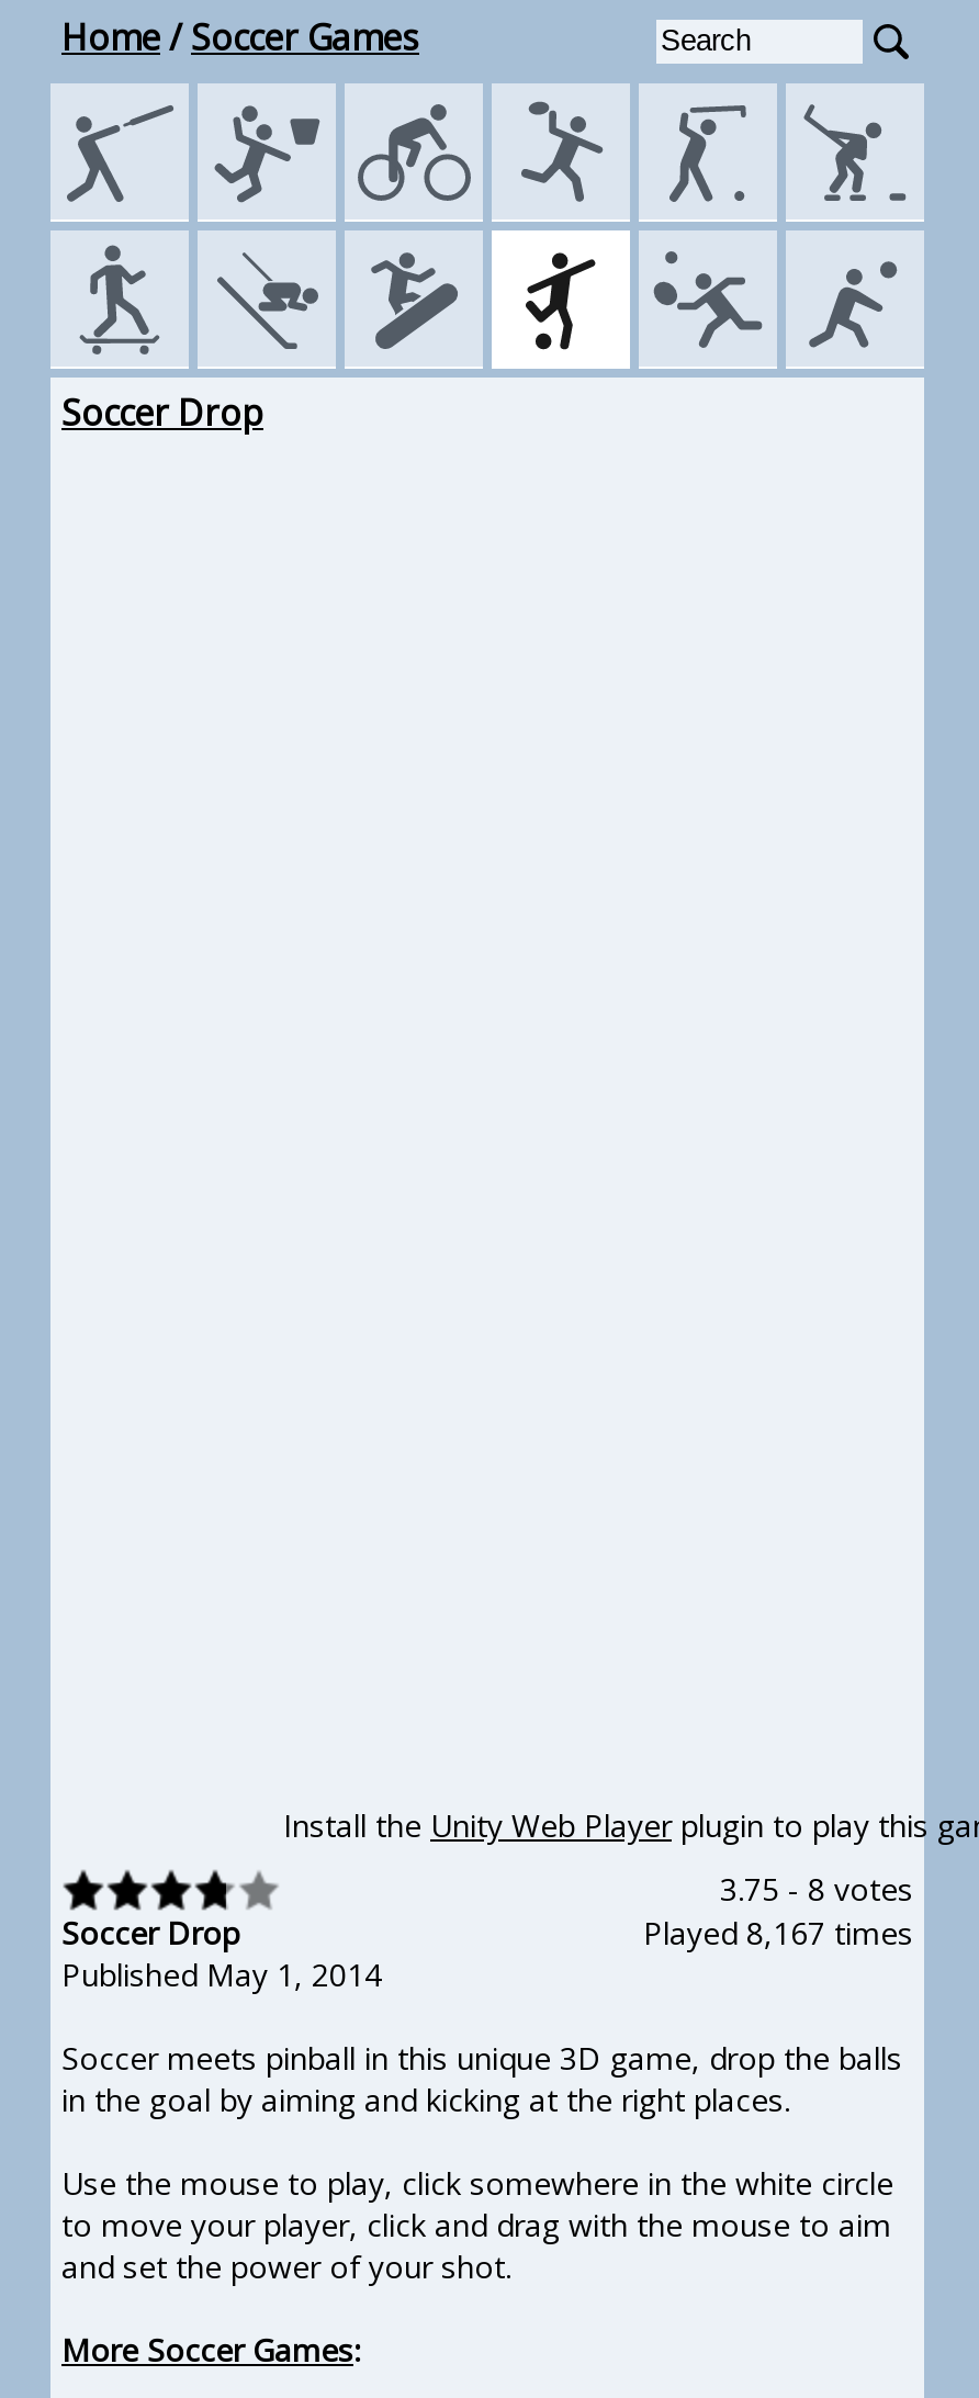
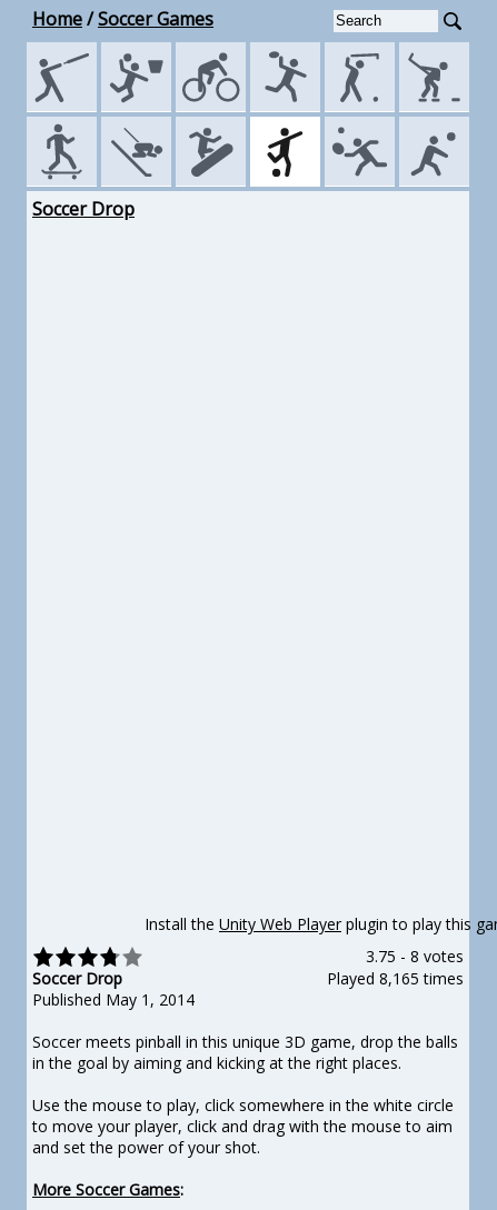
- Played 8,167 times
+ Played 8,165 times
